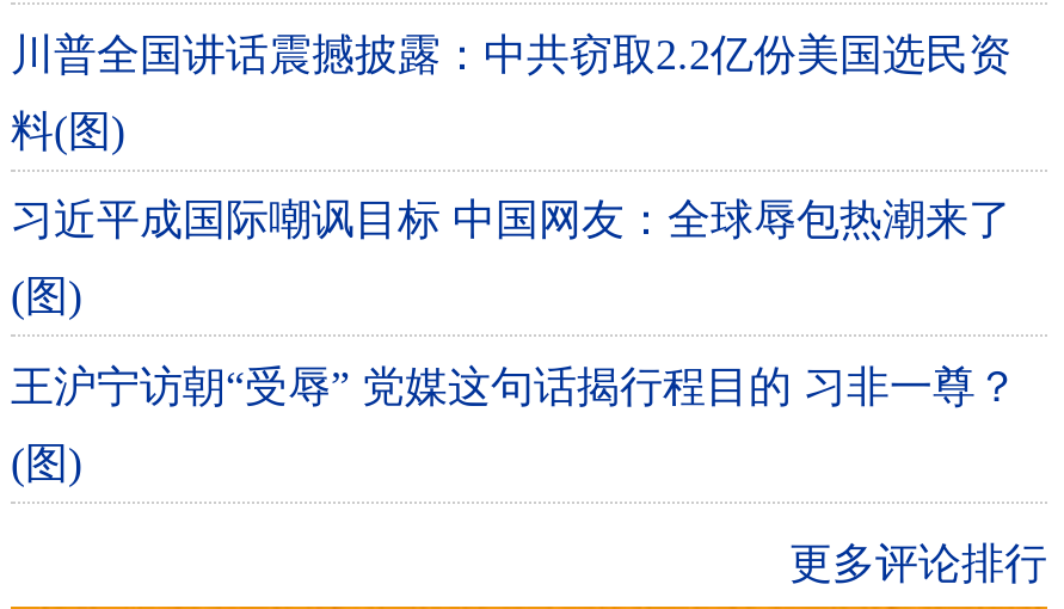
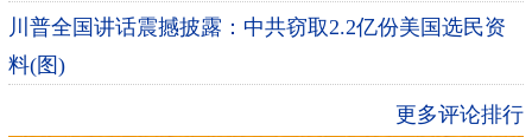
- 习近平成国际嘲讽目标 中国网友：全球辱包热潮来了
- (图)
- 王沪宁访朝“受辱” 党媒这句话揭行程目的 习非一尊？
- (图)
